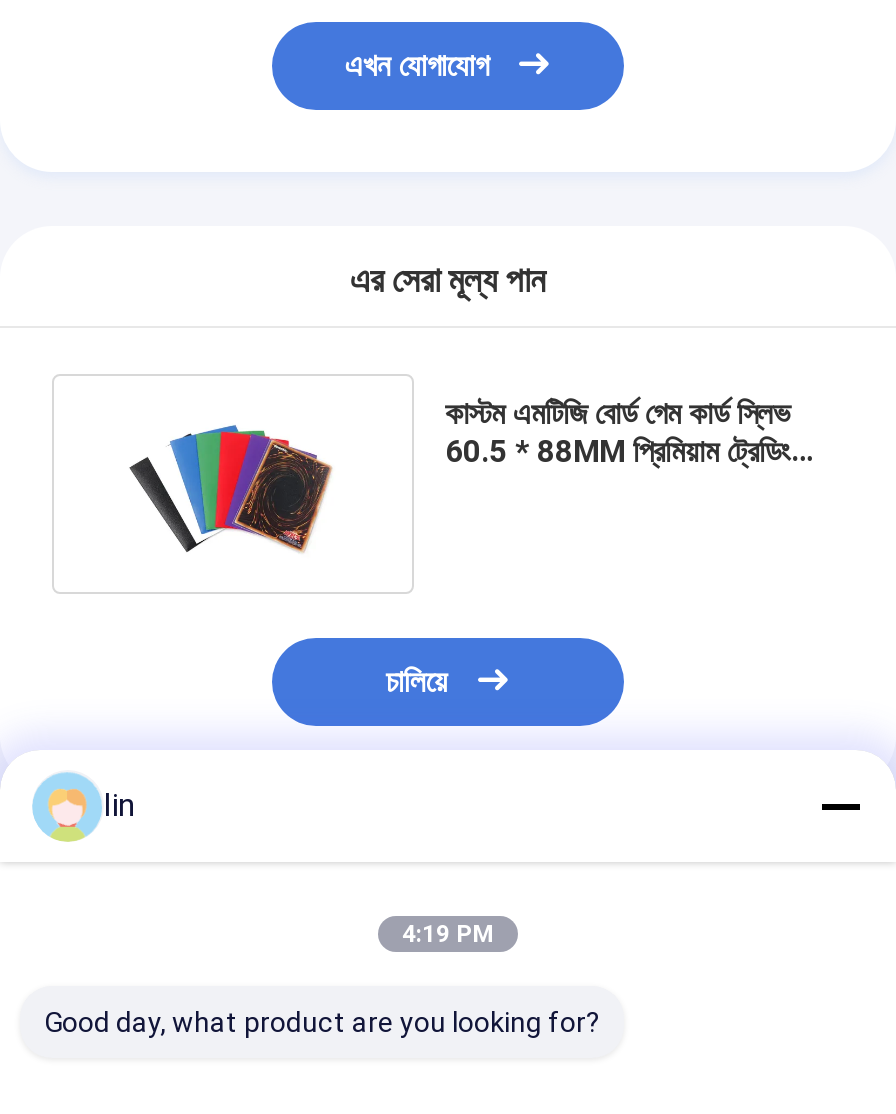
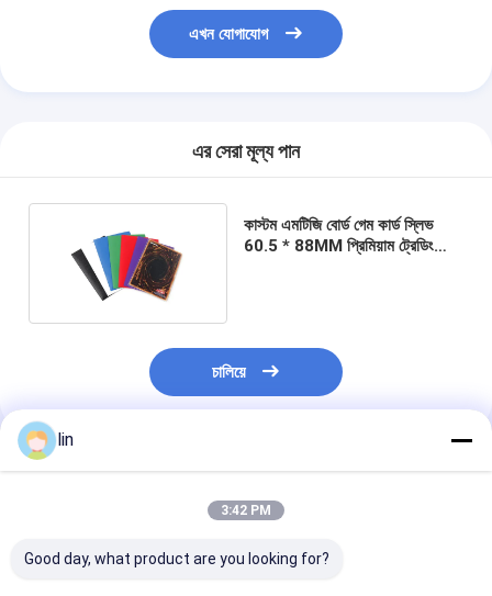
- 4:19 PM
+ 3:42 PM
